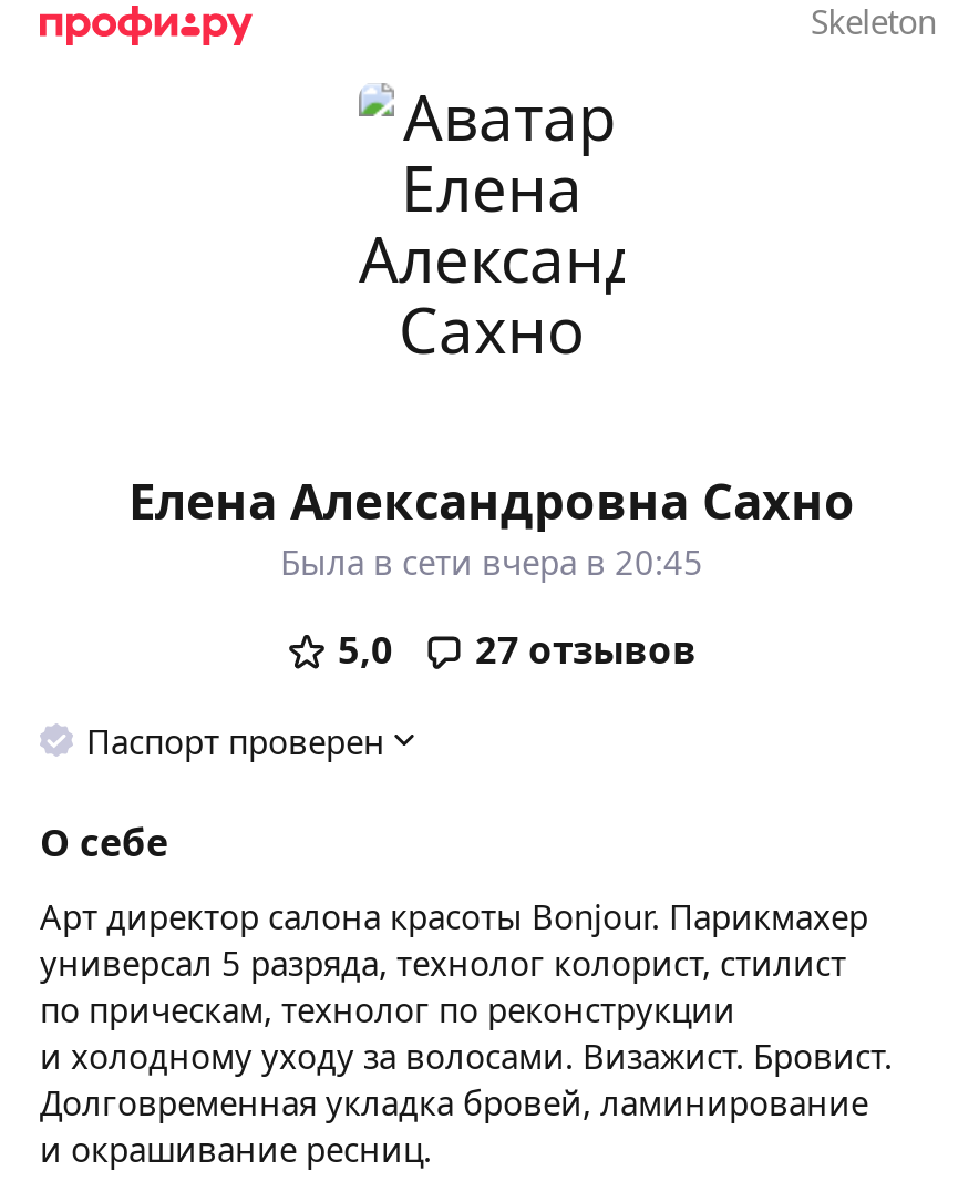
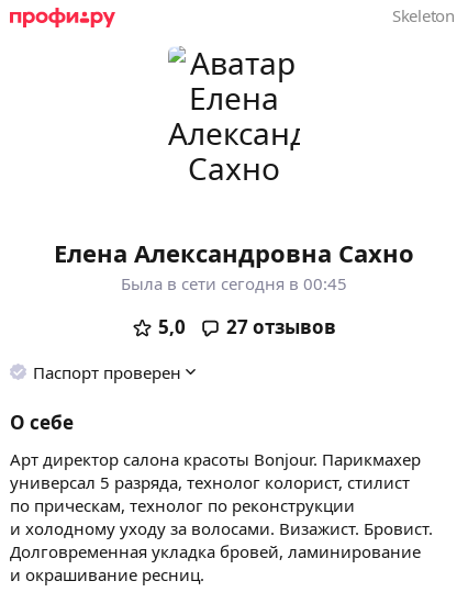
- Была в сети вчера в 20:45
+ Была в сети сегодня в 00:45
